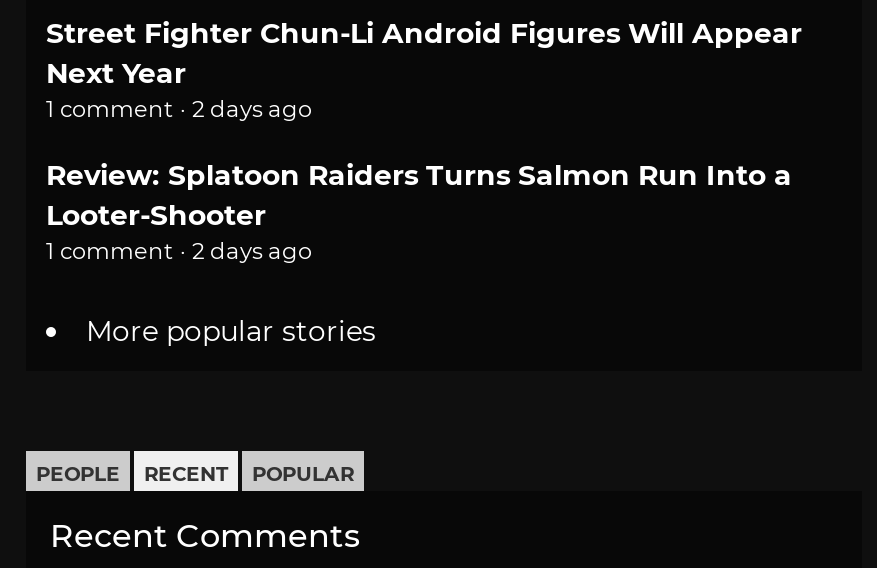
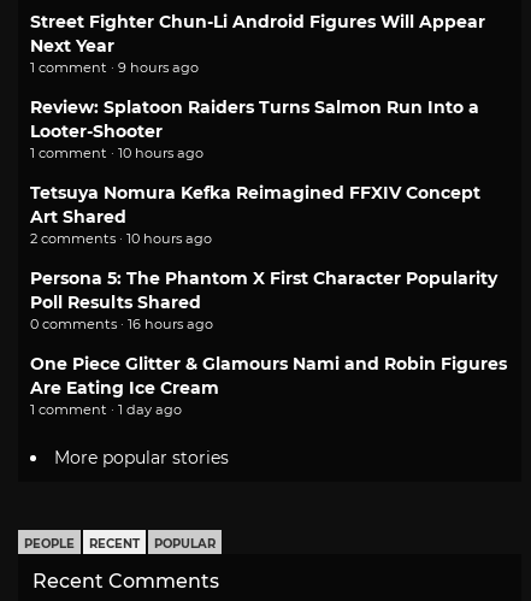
- 1 comment · 2 days ago
+ 1 comment · 9 hours ago

- 1 comment · 2 days ago
+ 1 comment · 10 hours ago
+ Tetsuya Nomura Kefka Reimagined FFXIV Concept
+ Art Shared
+ 2 comments · 10 hours ago
+ Persona 5: The Phantom X First Character Popularity
+ Poll Results Shared
+ 0 comments · 16 hours ago
+ One Piece Glitter & Glamours Nami and Robin Figures
+ Are Eating Ice Cream
+ 1 comment · 1 day ago
